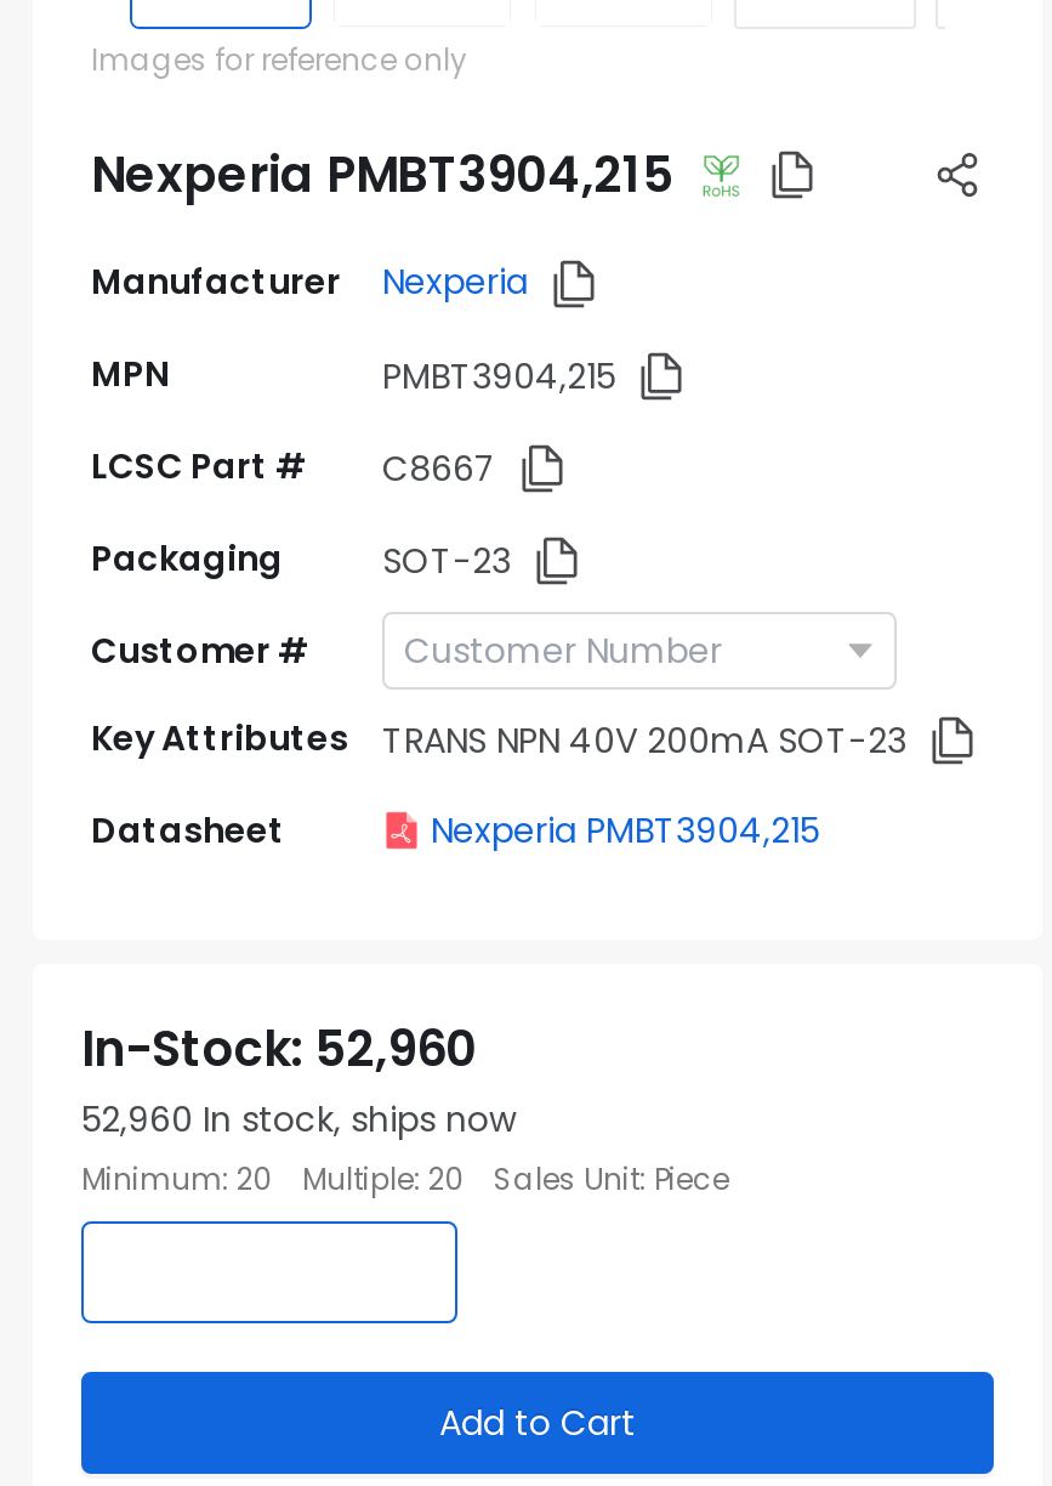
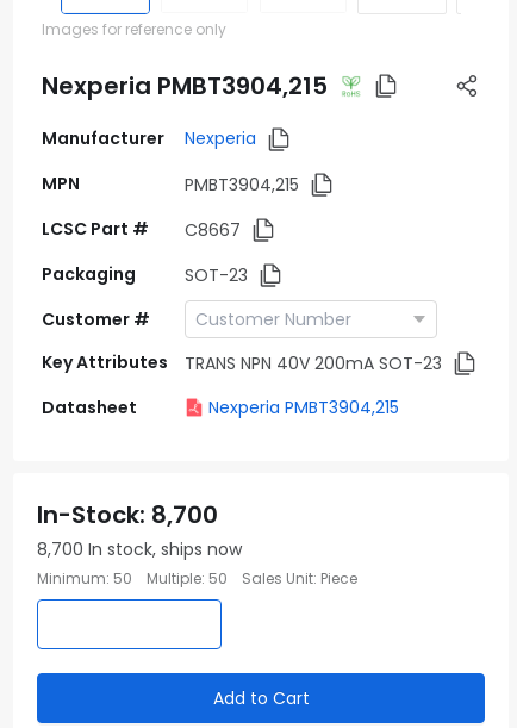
- In-Stock: 52,960
+ In-Stock: 8,700

- 52,960 In stock, ships now
+ 8,700 In stock, ships now

- Minimum: 20
+ Minimum: 50

- Multiple: 20
+ Multiple: 50
